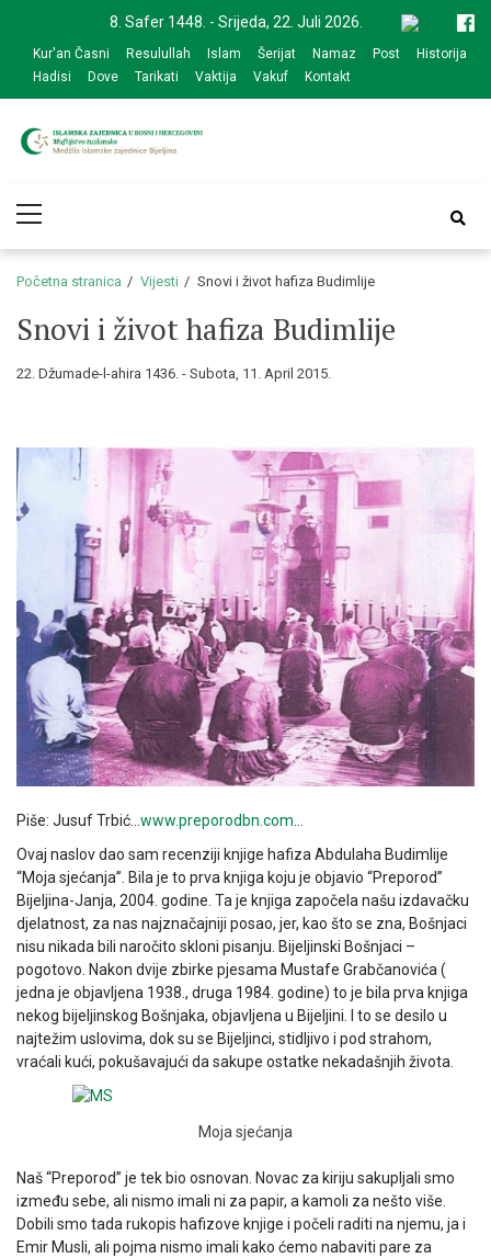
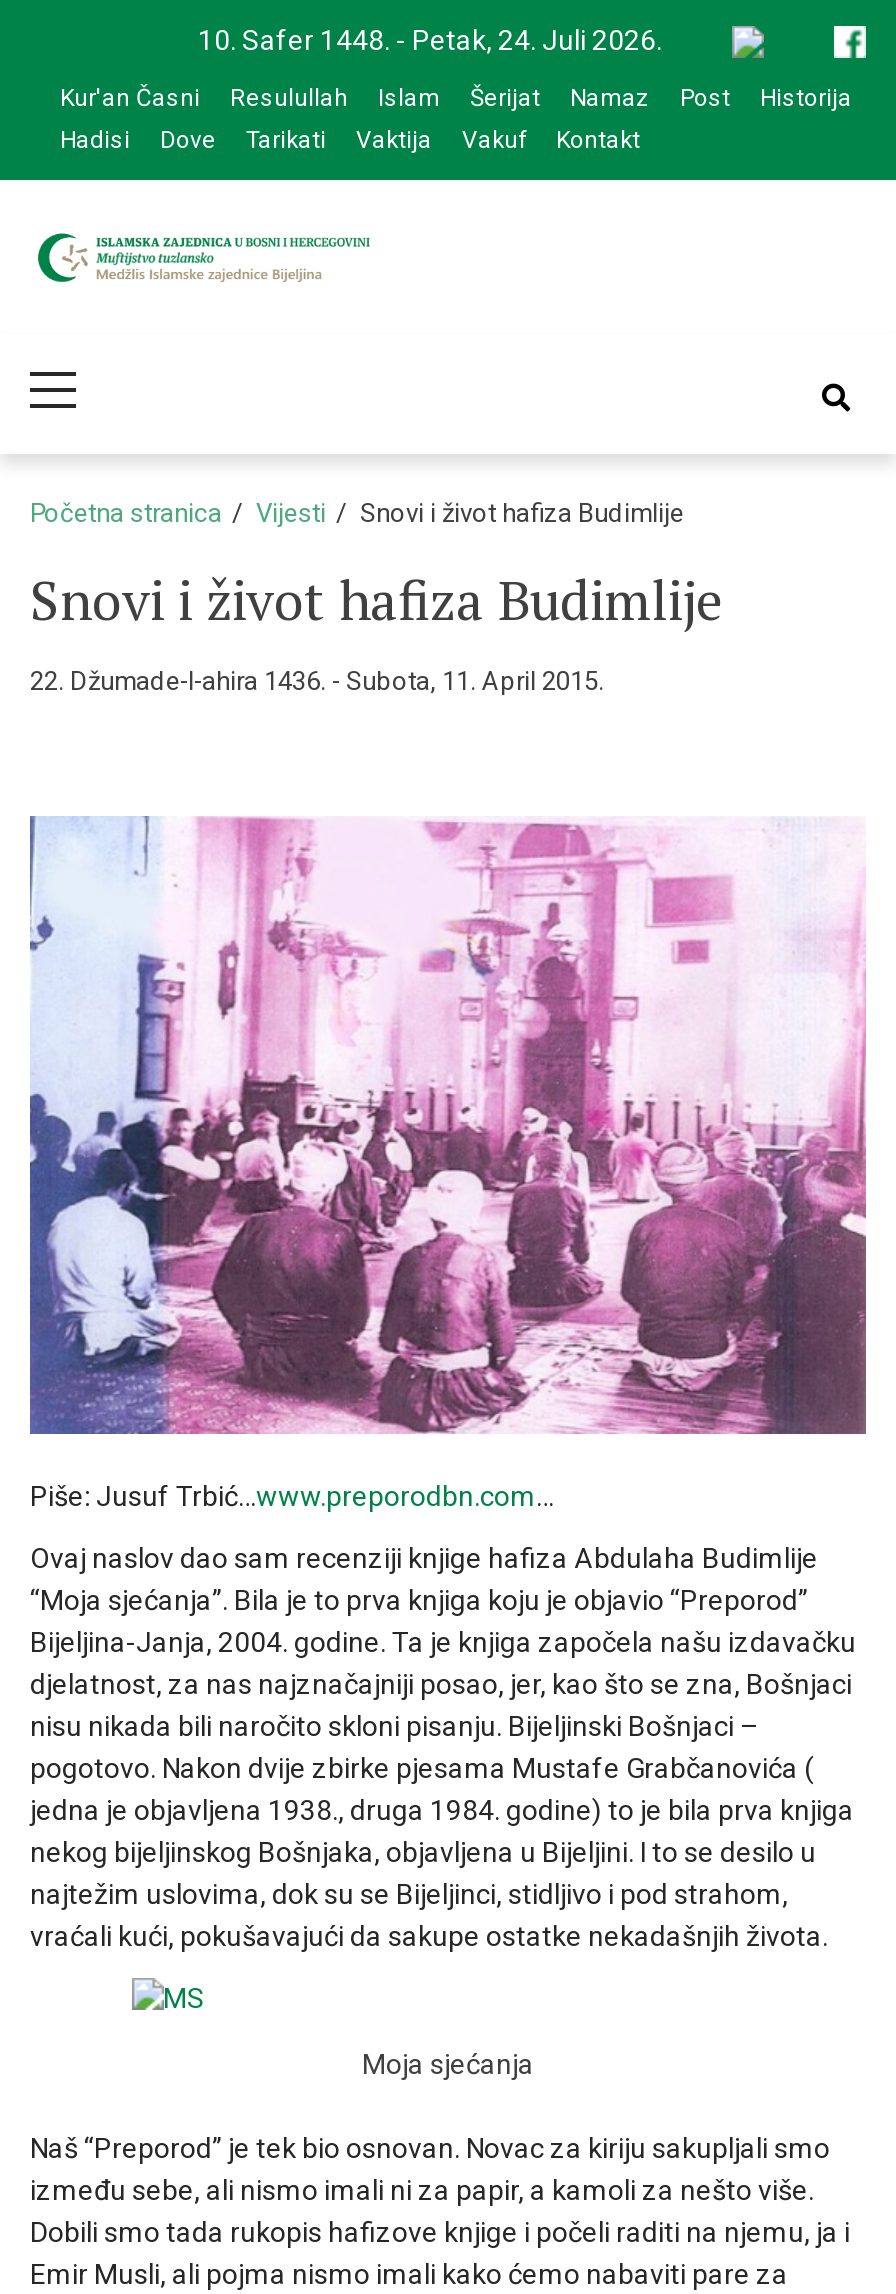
- 8. Safer 1448. - Srijeda, 22. Juli 2026.
+ 10. Safer 1448. - Petak, 24. Juli 2026.
